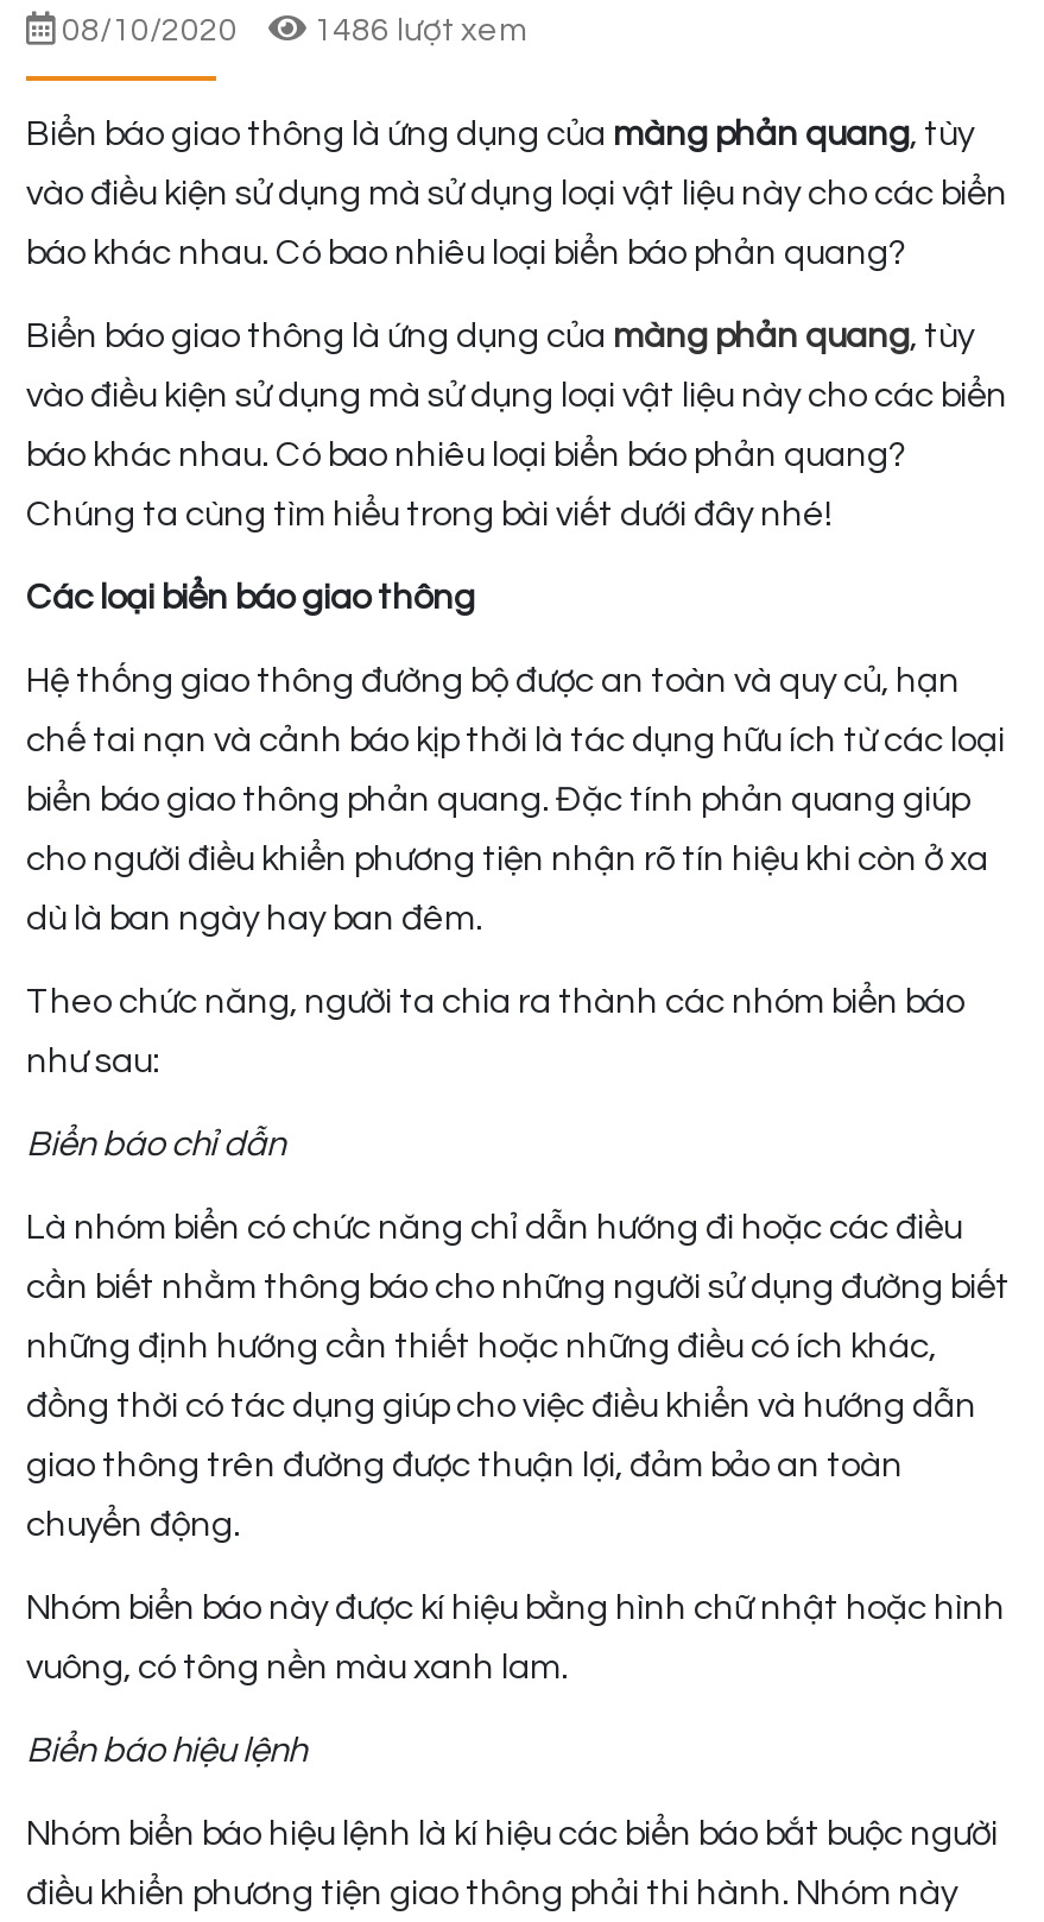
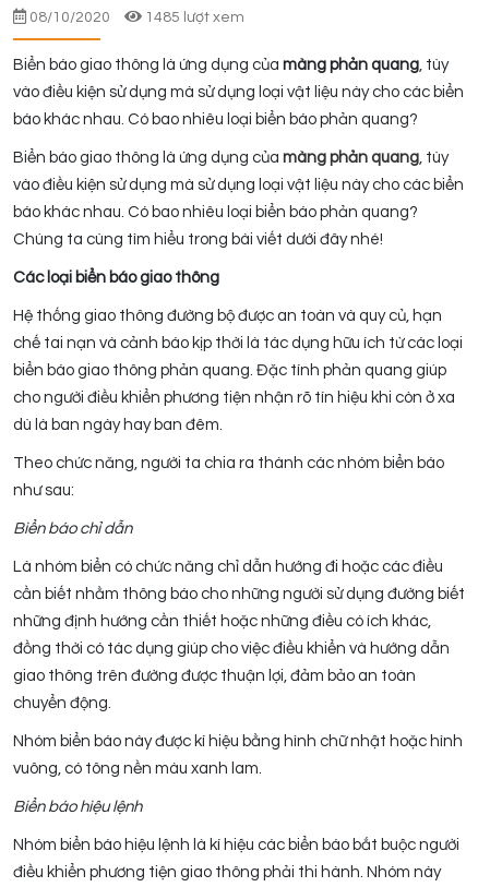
- 1486 lượt xem
+ 1485 lượt xem
